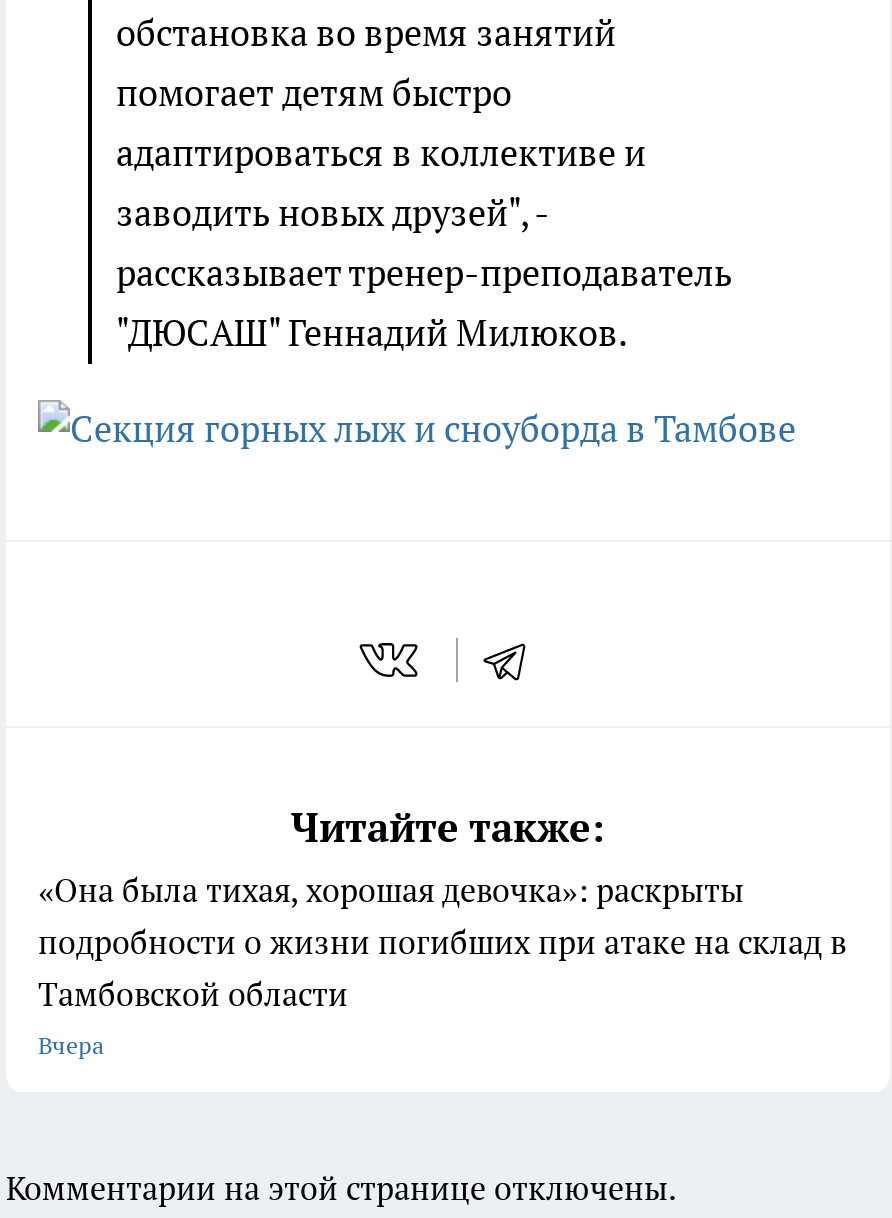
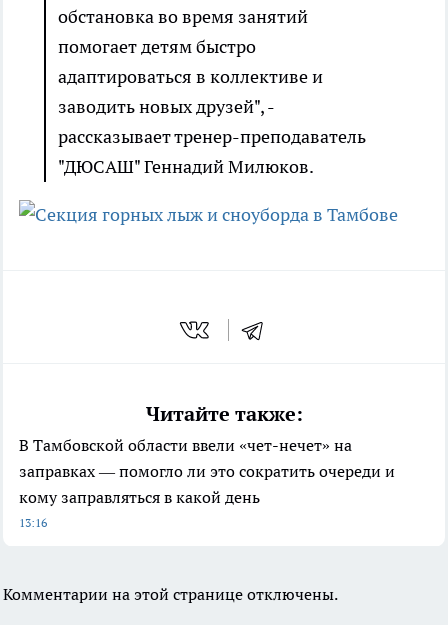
- «Она была тихая, хорошая девочка»: раскрыты
- подробности о жизни погибших при атаке на склад в
- Тамбовской области
- Вчера
+ В Тамбовской области ввели «чет-нечет» на
+ заправках — помогло ли это сократить очереди и
+ кому заправляться в какой день
+ 13:16
